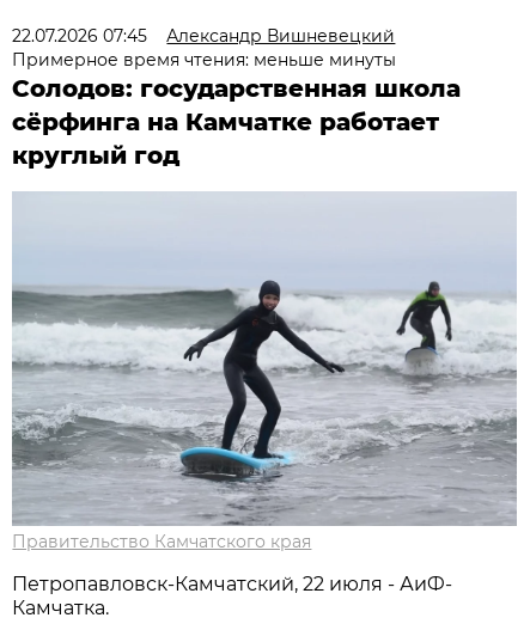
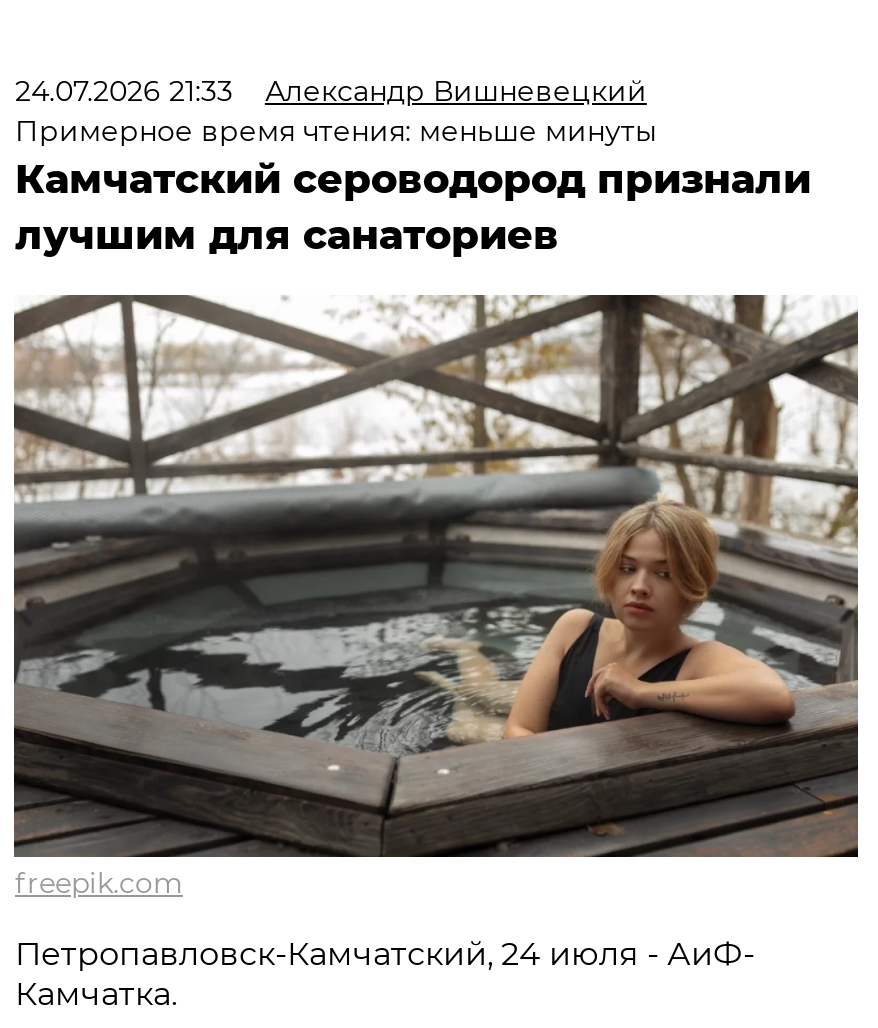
- 22.07.2026 07:45 Александр Вишневецкий
+ 24.07.2026 21:33 Александр Вишневецкий

- Солодов: государственная школа
- сёрфинга на Камчатке работает
- круглый год
+ Камчатский сероводород признали
+ лучшим для санаториев

- [image]
- Правительство Камчатского края
+ [image]
+ freepik.com

- Петропавловск-Камчатский, 22 июля - АиФ-
+ Петропавловск-Камчатский, 24 июля - АиФ-
